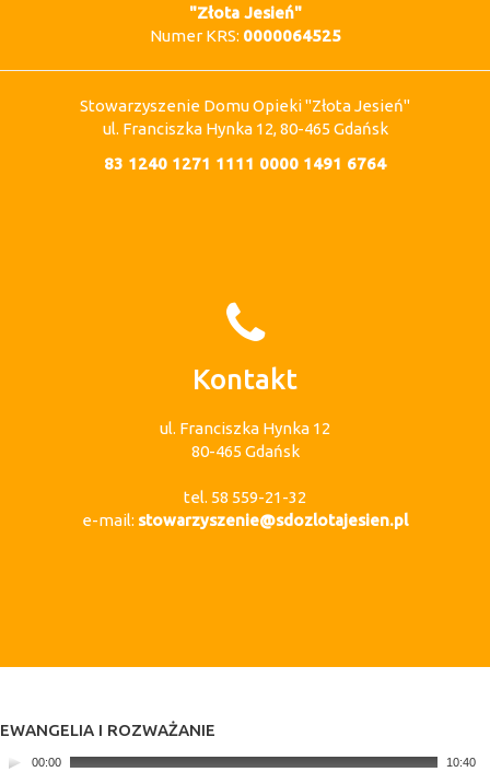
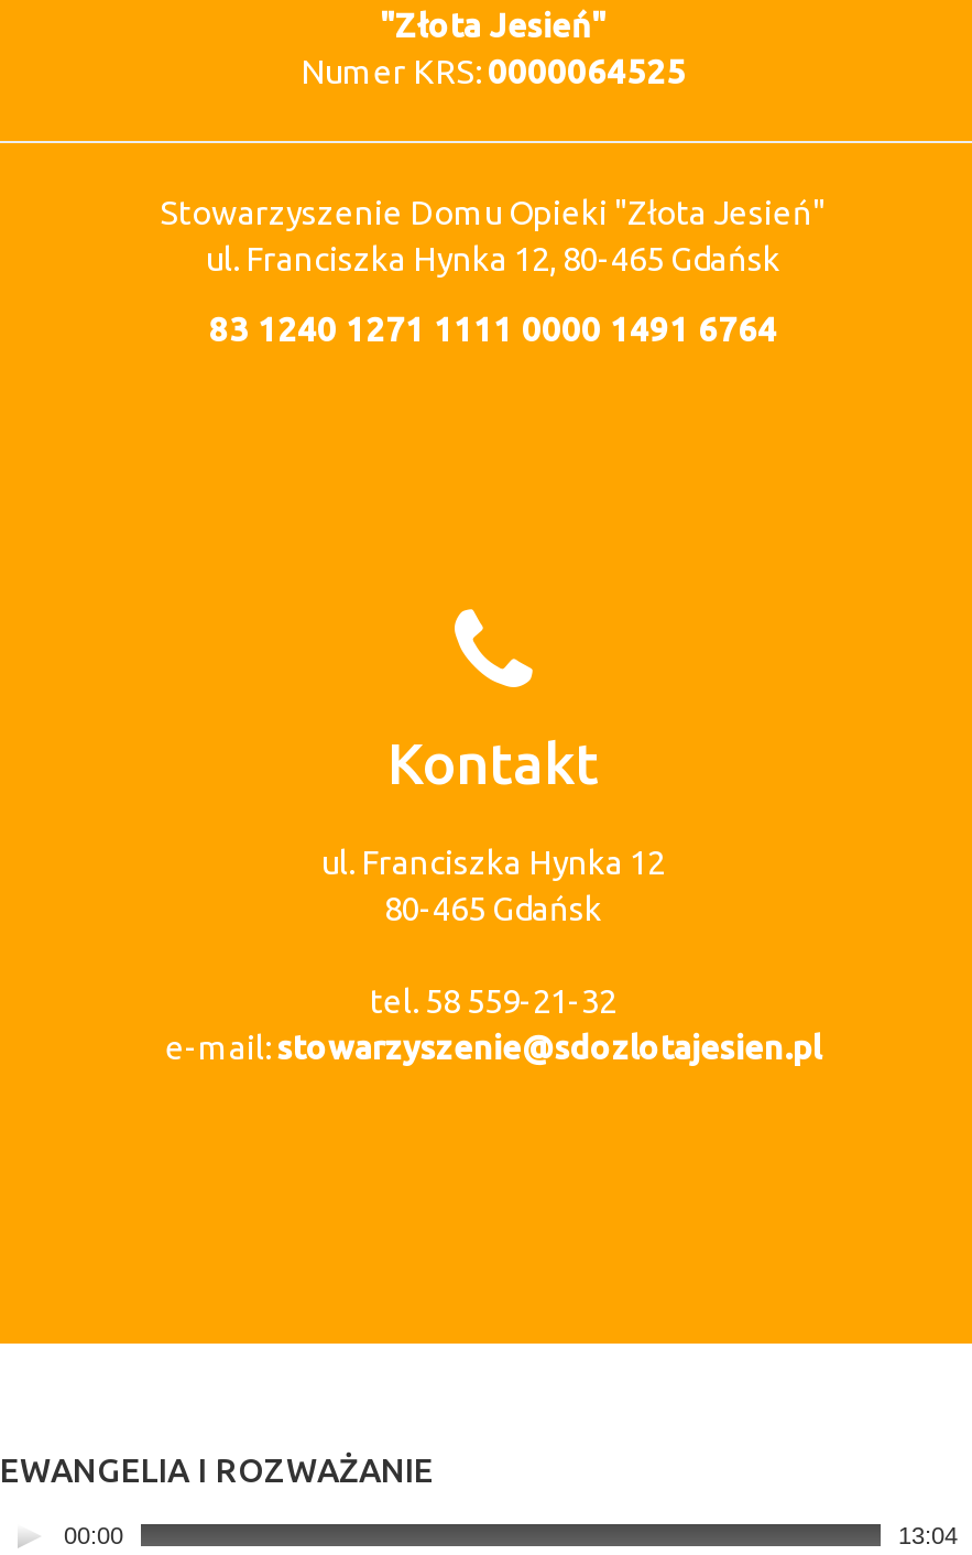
- 10:40
+ 13:04
